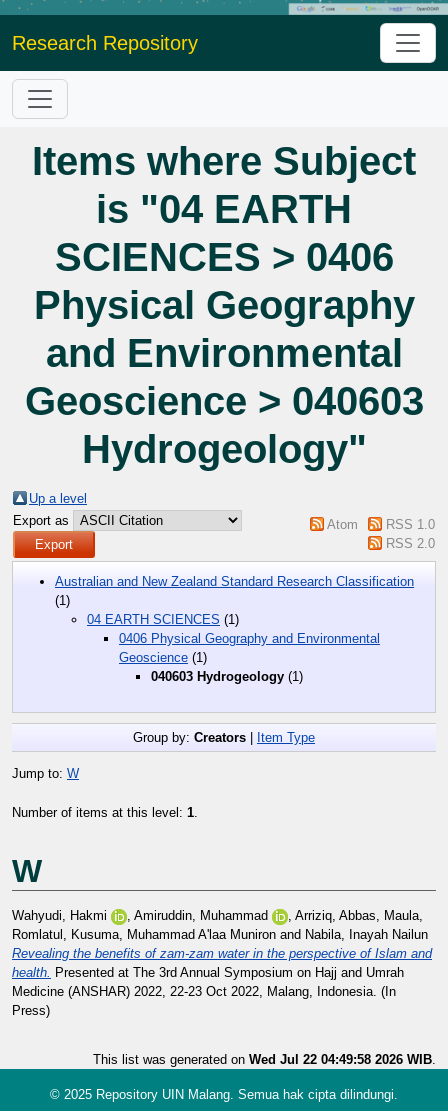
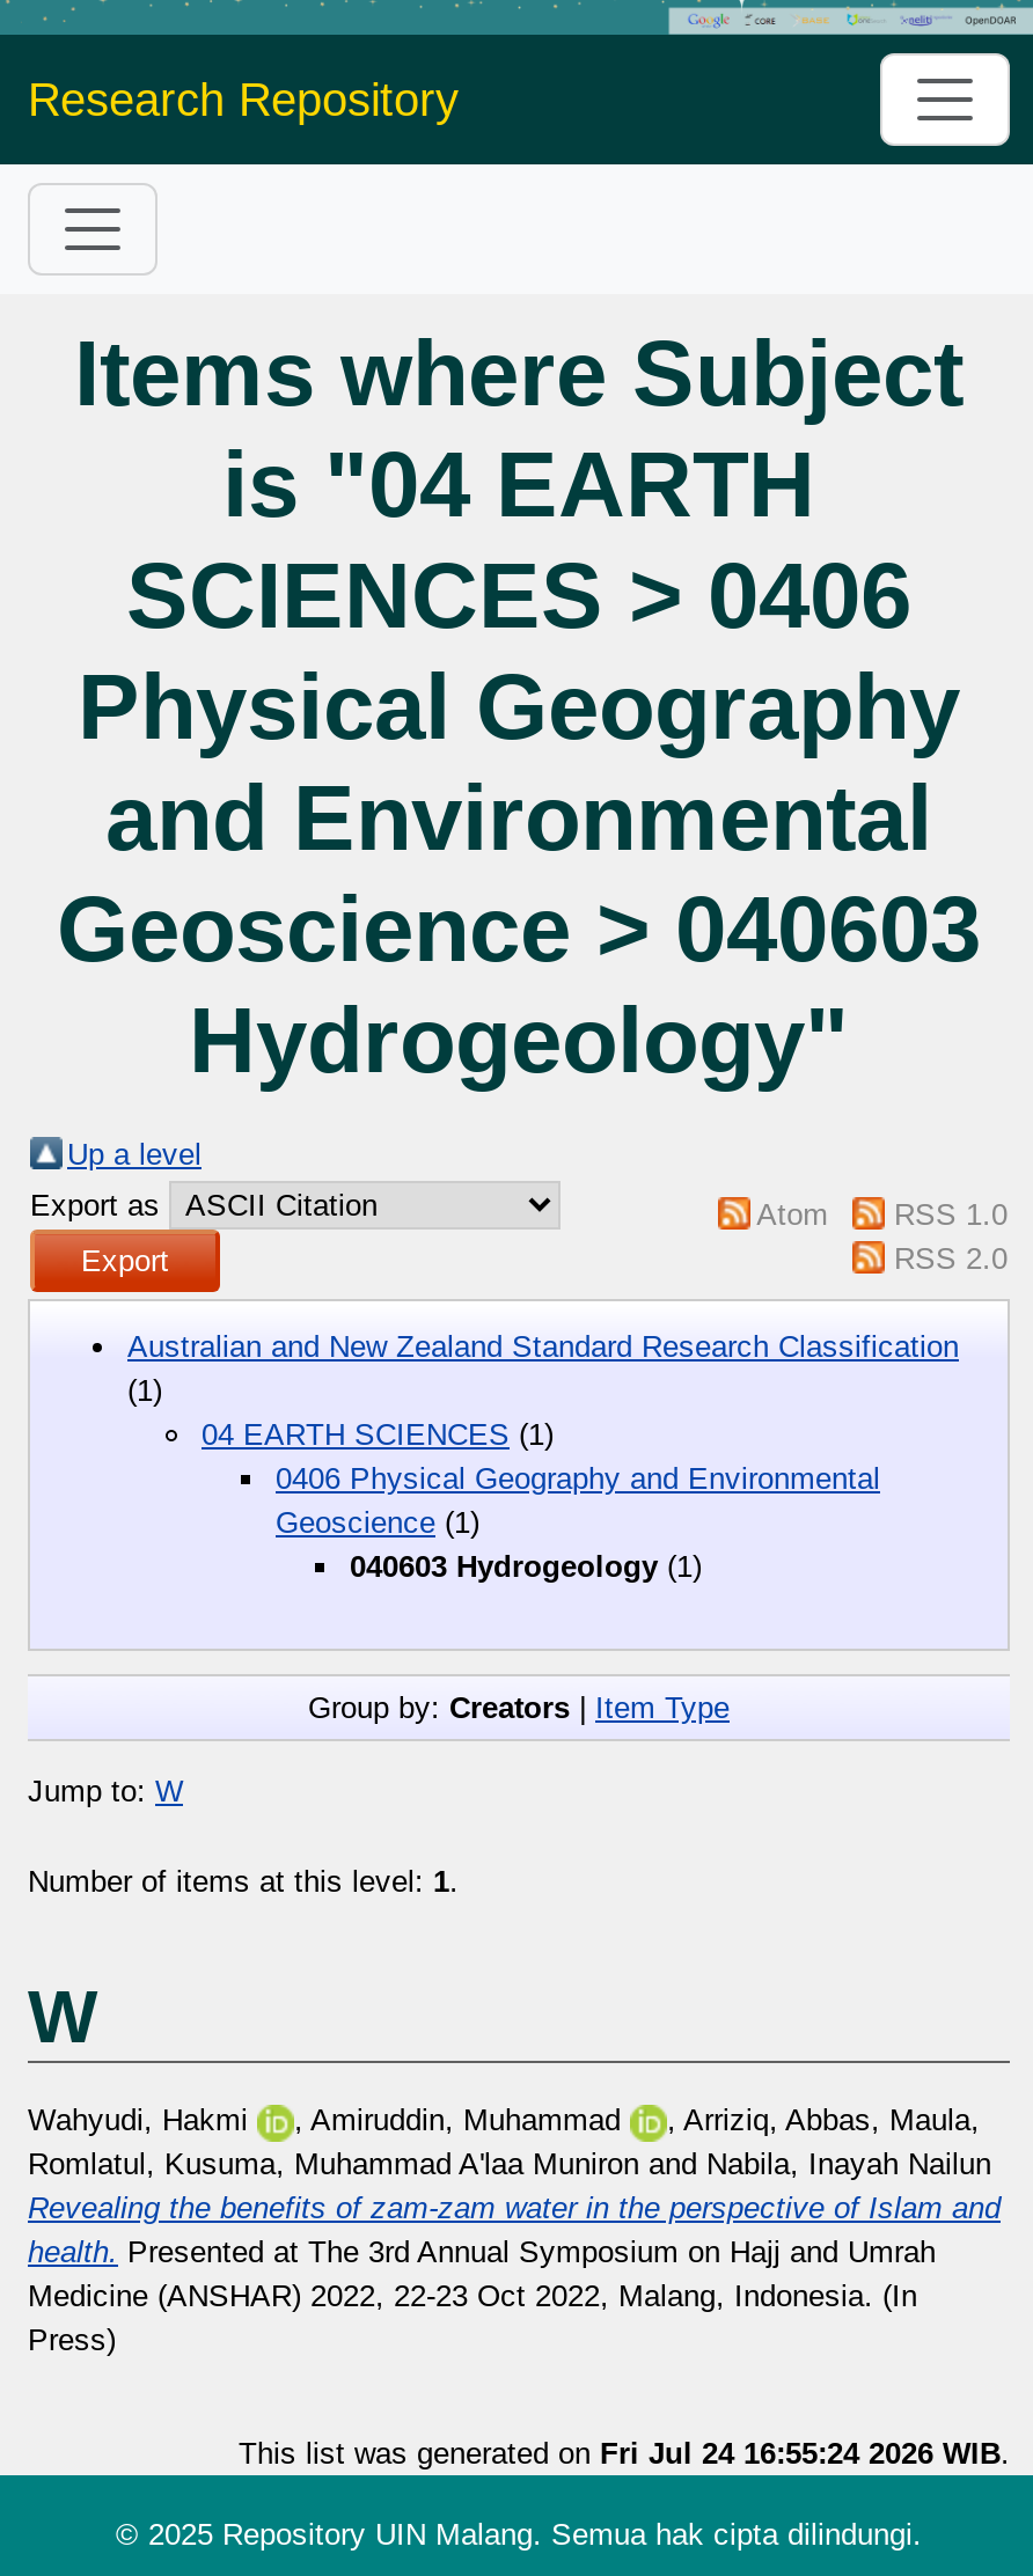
- This list was generated on Wed Jul 22 04:49:58 2026 WIB.
+ This list was generated on Fri Jul 24 16:55:24 2026 WIB.
